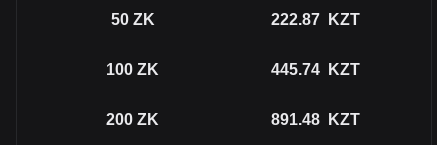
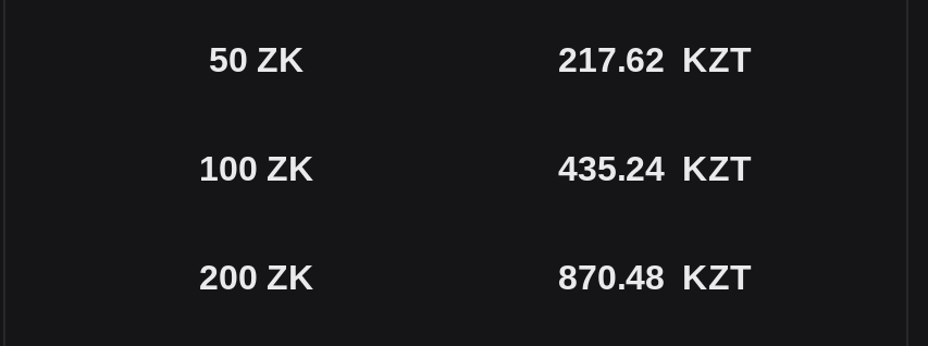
- 222.87 KZT
+ 217.62 KZT

- 445.74 KZT
+ 435.24 KZT

- 891.48 KZT
+ 870.48 KZT
